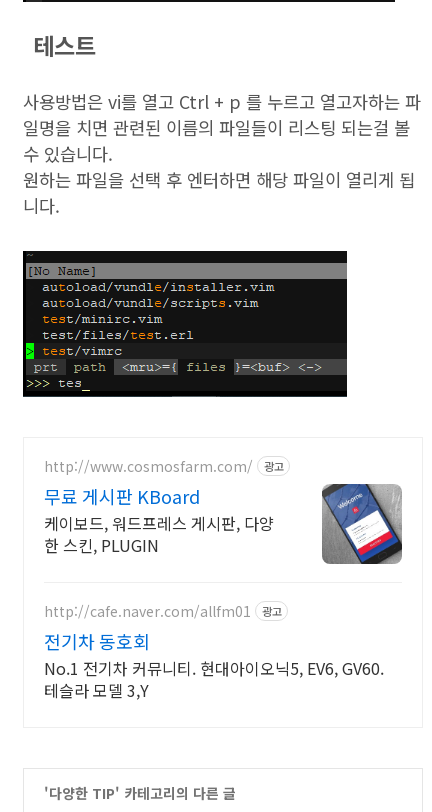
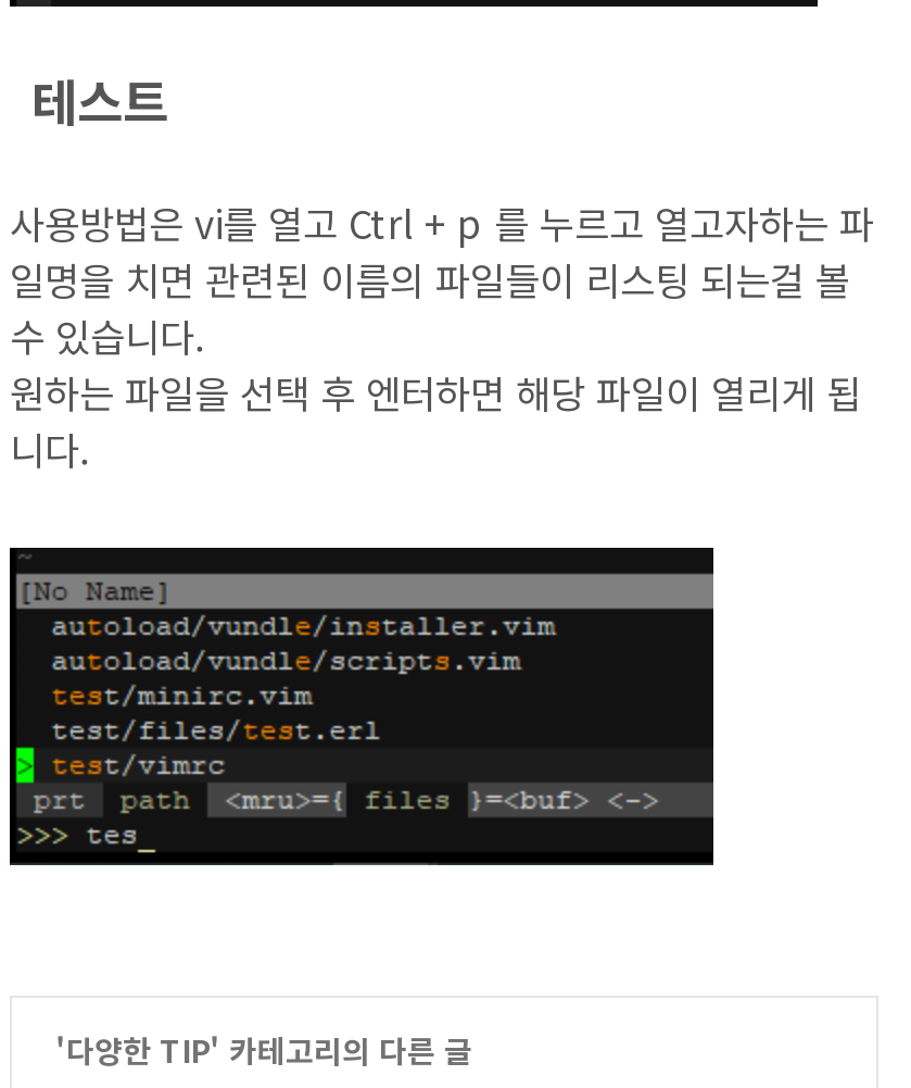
- [image]
- http://www.cosmosfarm.com/
- 광고
- 무료 게시판 KBoard
- 케이보드, 워드프레스 게시판, 다양
- 한 스킨, PLUGIN
- http://cafe.naver.com/allfm01
- 광고
- 전기차 동호회
- No.1 전기차 커뮤니티. 현대아이오닉5, EV6, GV60.
- 테슬라 모델 3,Y
